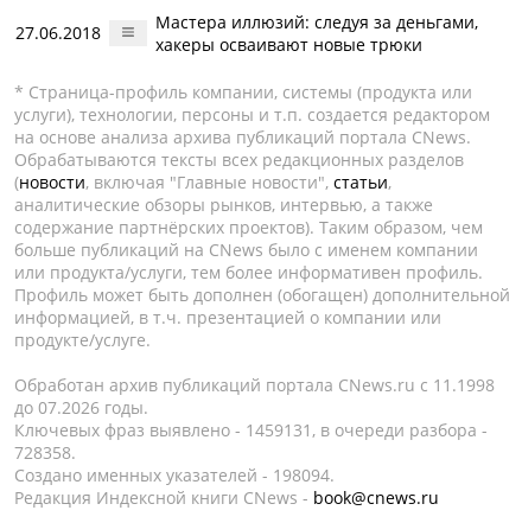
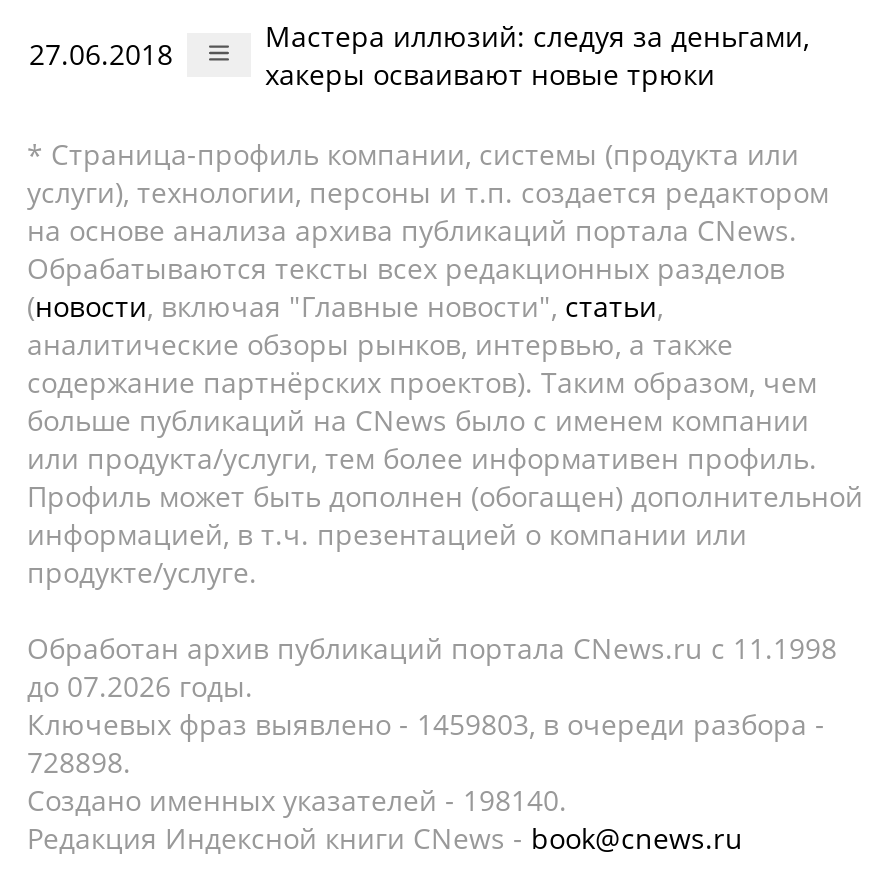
- Ключевых фраз выявлено - 1459131, в очереди разбора -
+ Ключевых фраз выявлено - 1459803, в очереди разбора -

- 728358.
+ 728898.

- Создано именных указателей - 198094.
+ Создано именных указателей - 198140.
